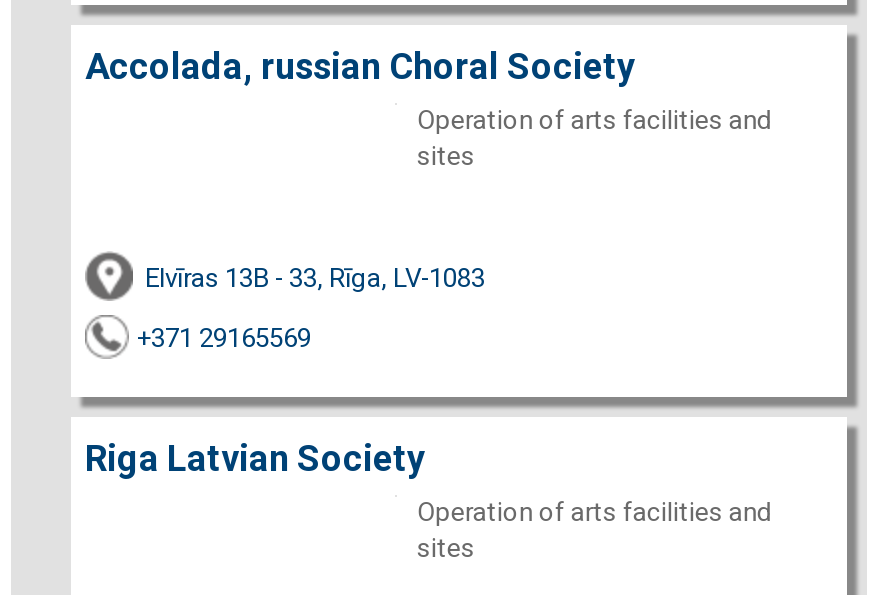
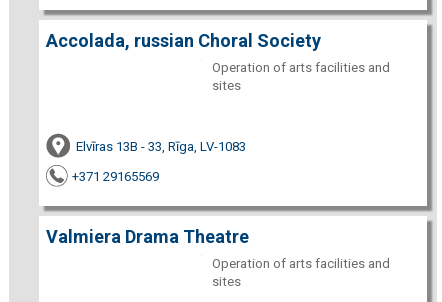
- Riga Latvian Society
+ Valmiera Drama Theatre
